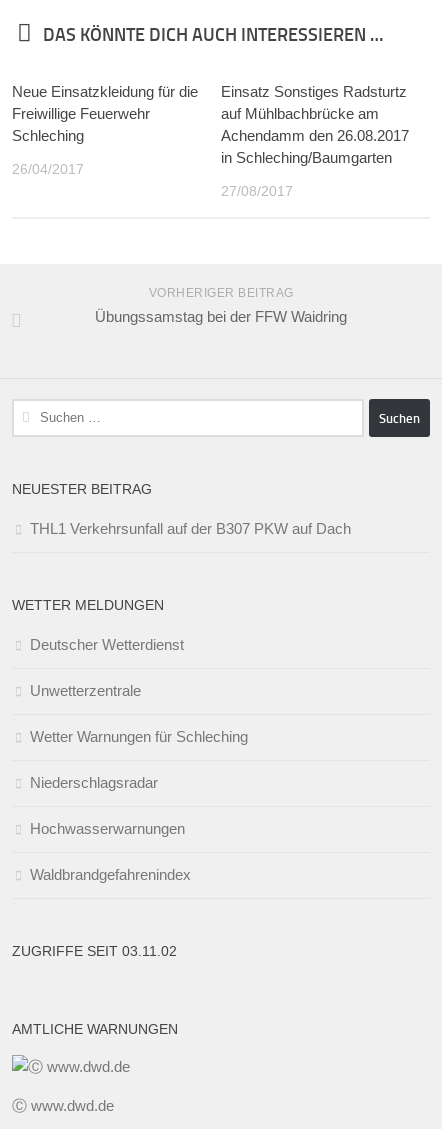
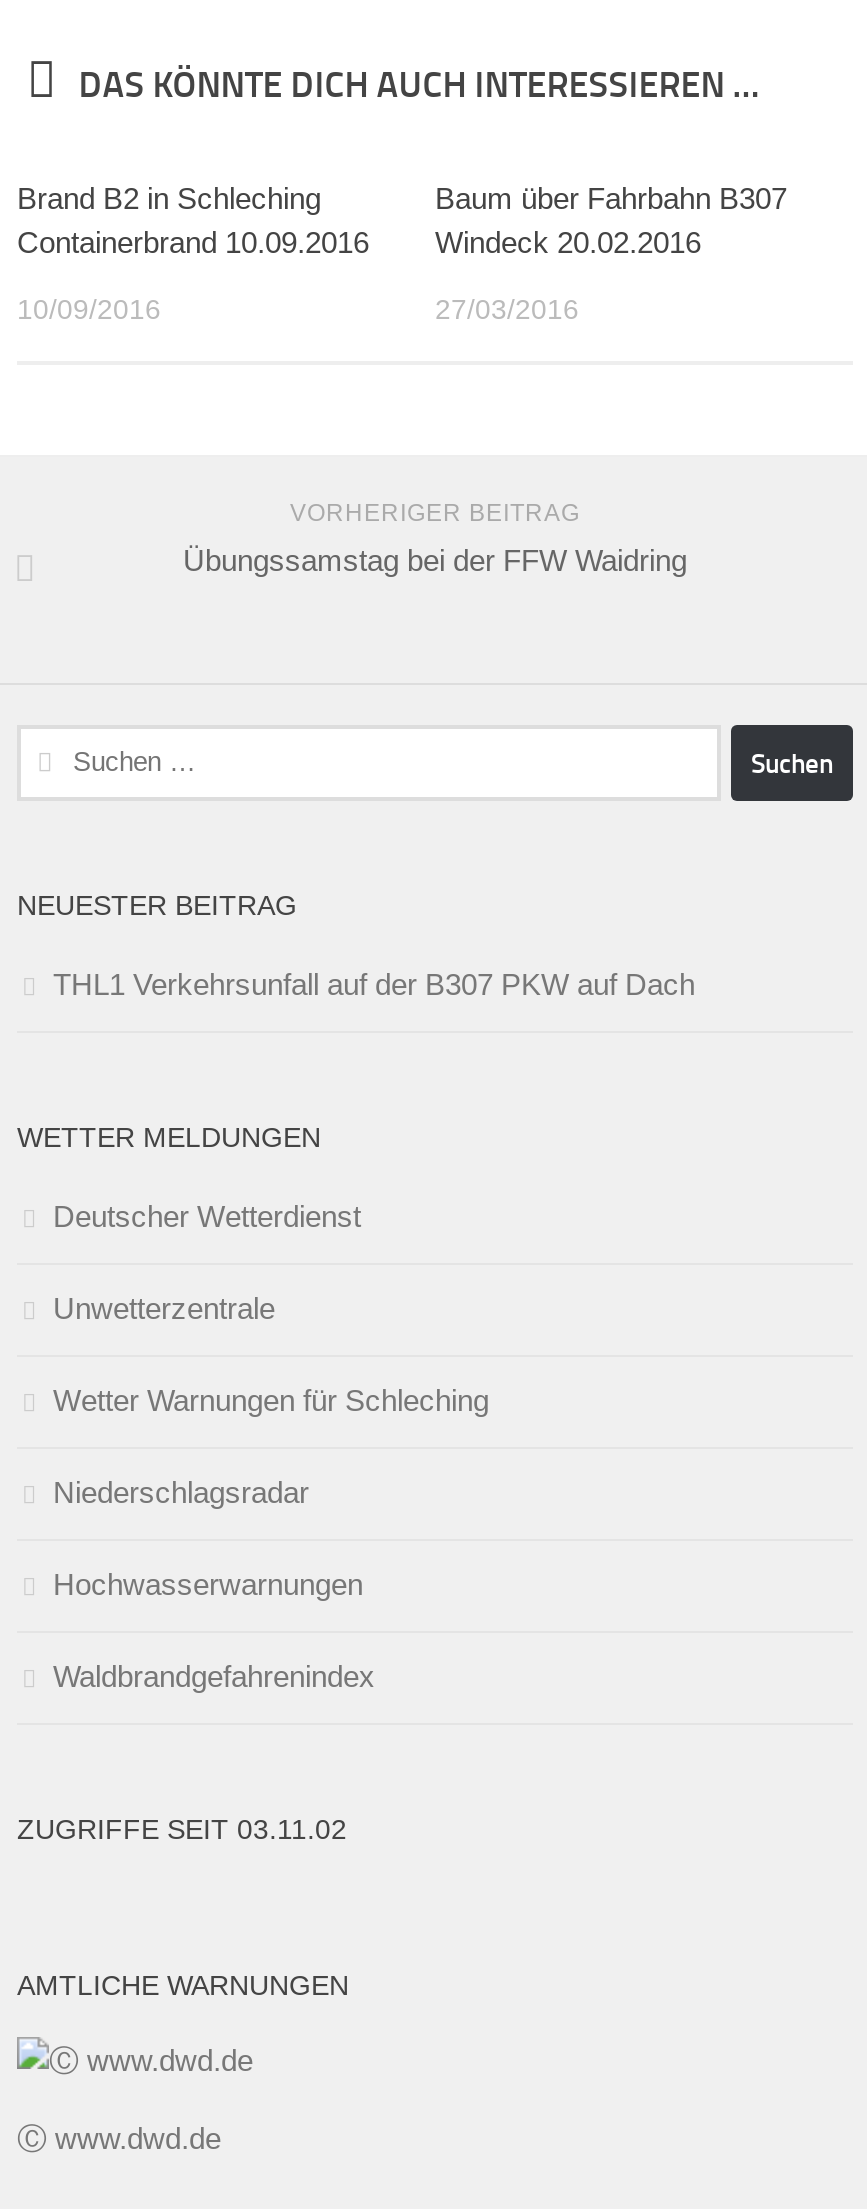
- Neue Einsatzkleidung für die
- Freiwillige Feuerwehr
- Schleching
+ Brand B2 in Schleching
+ Containerbrand 10.09.2016

- Einsatz Sonstiges Radsturtz
- auf Mühlbachbrücke am
- Achendamm den 26.08.2017
- in Schleching/Baumgarten
+ Baum über Fahrbahn B307
+ Windeck 20.02.2016

- 26/04/2017
+ 10/09/2016

- 27/08/2017
+ 27/03/2016
